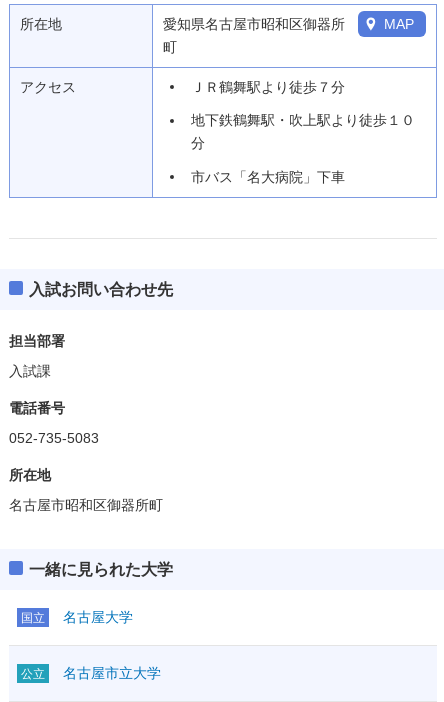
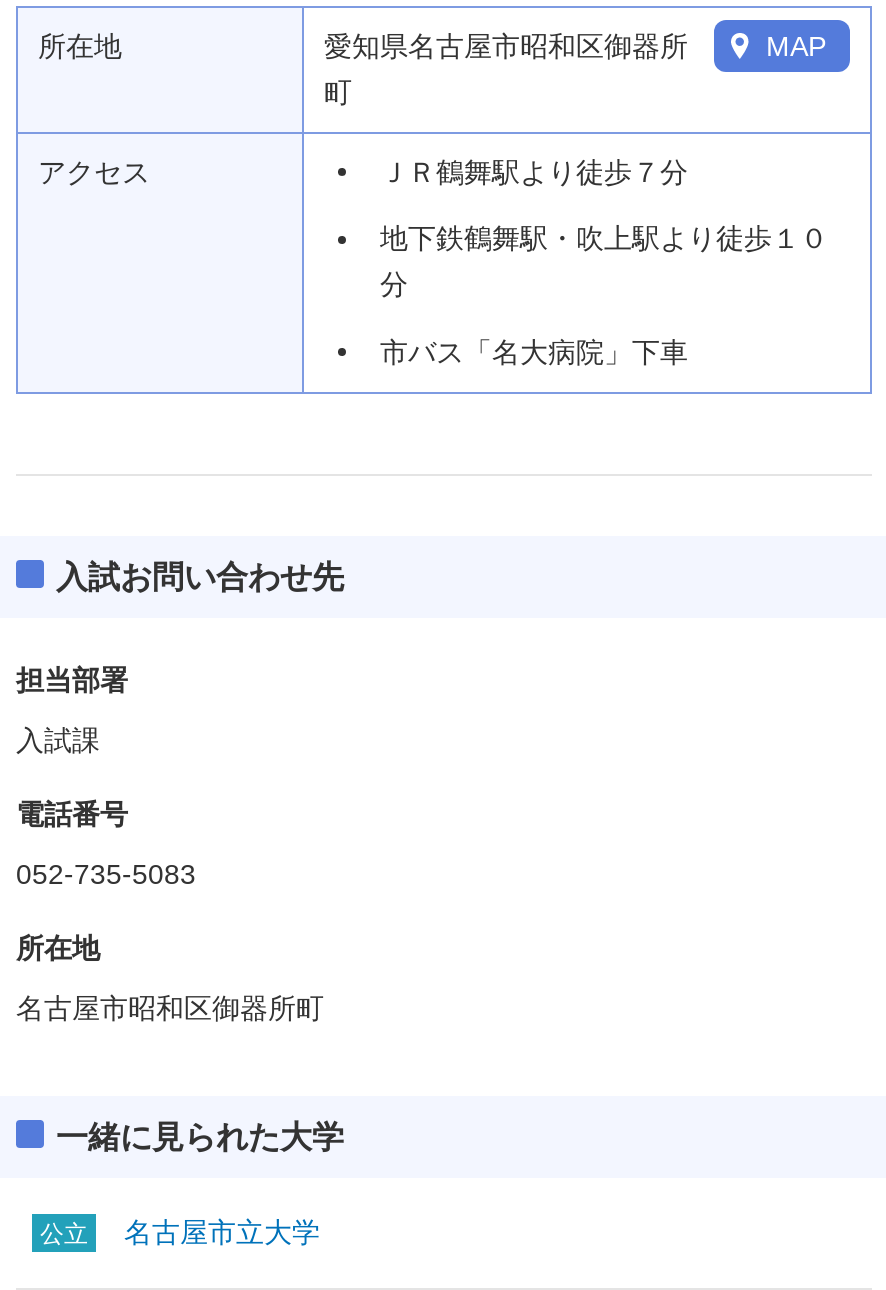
- 国立
- 名古屋大学
